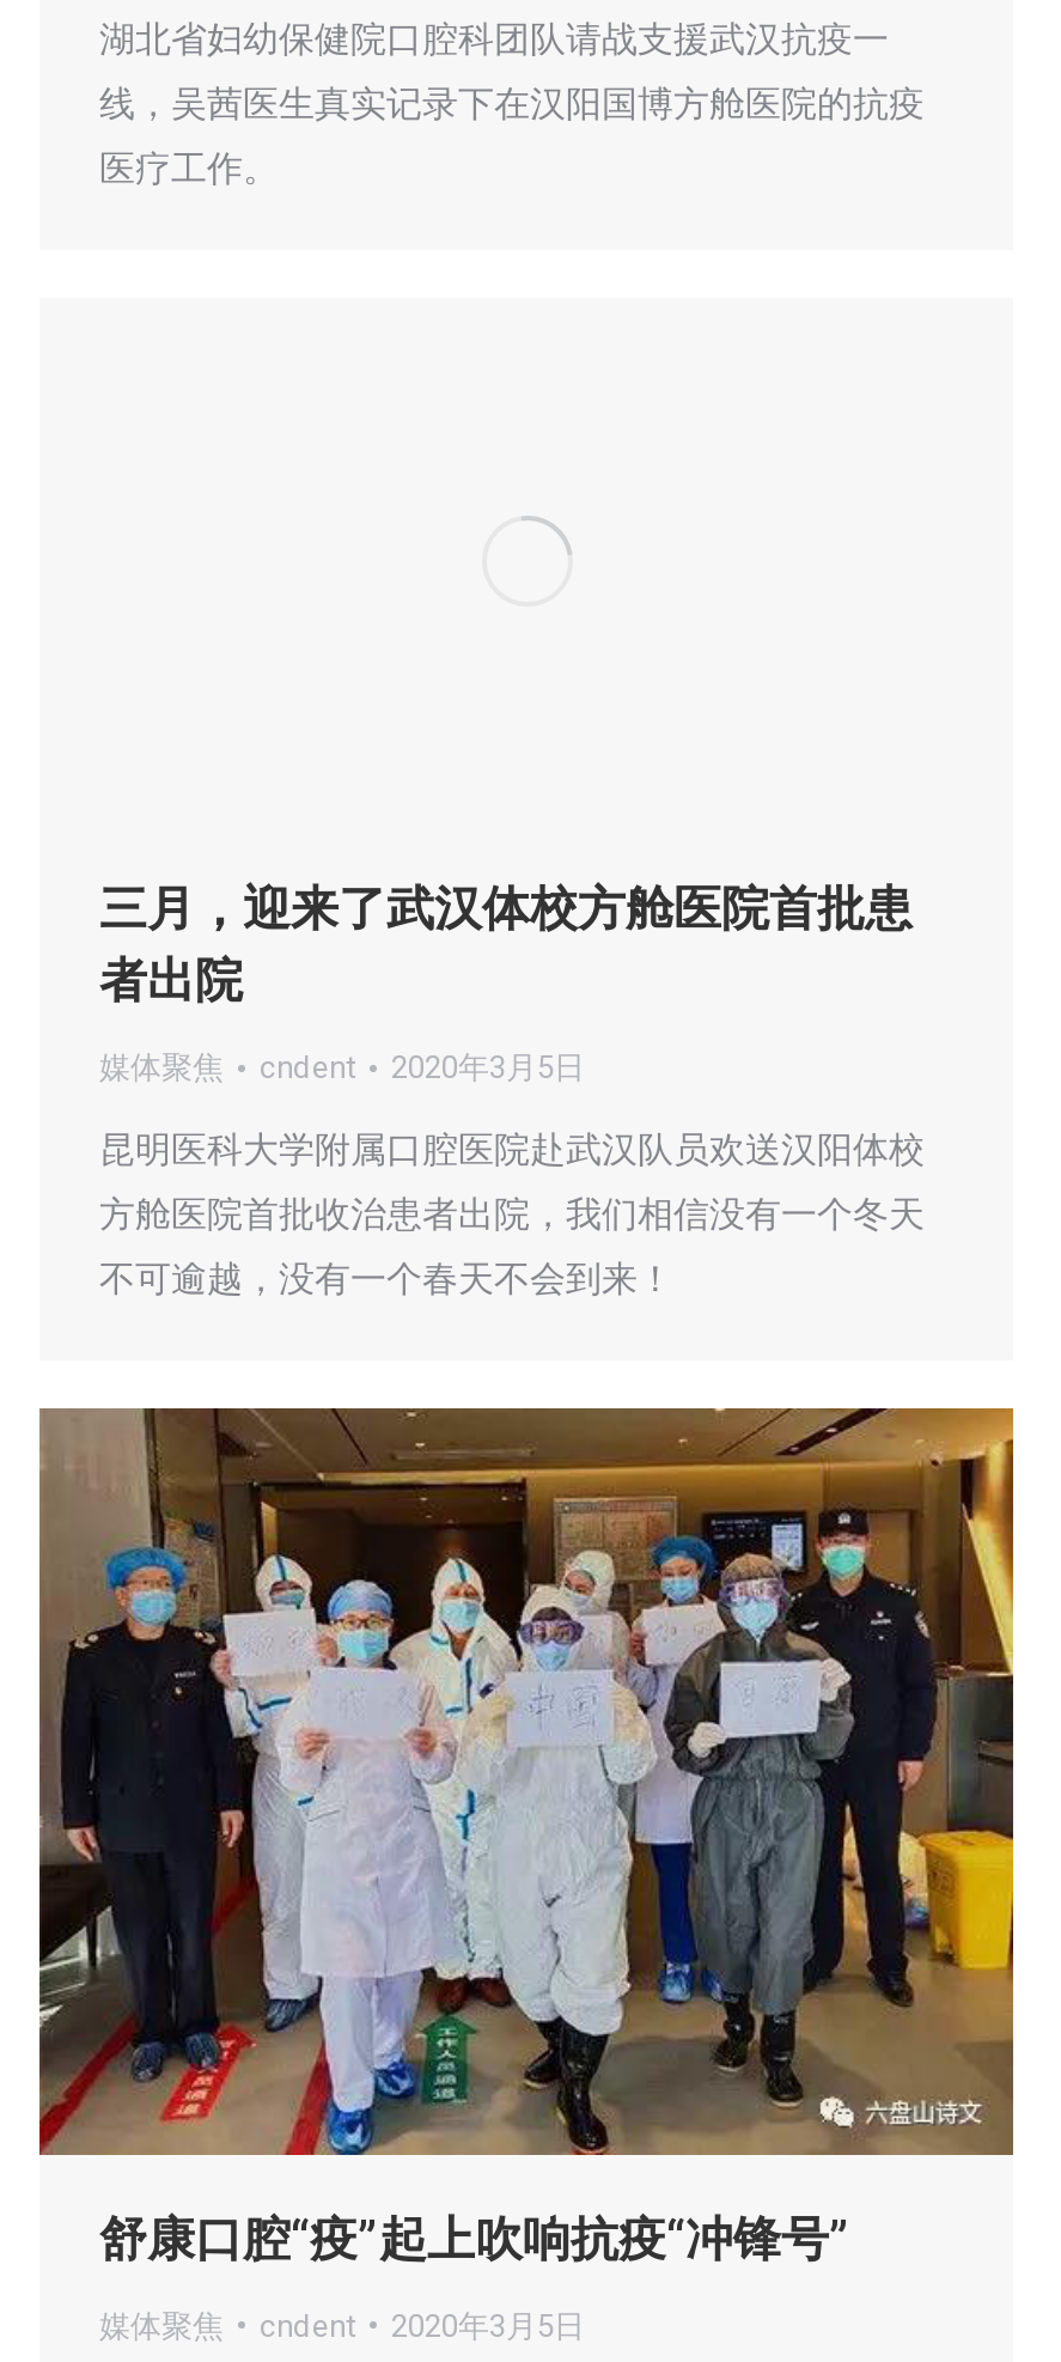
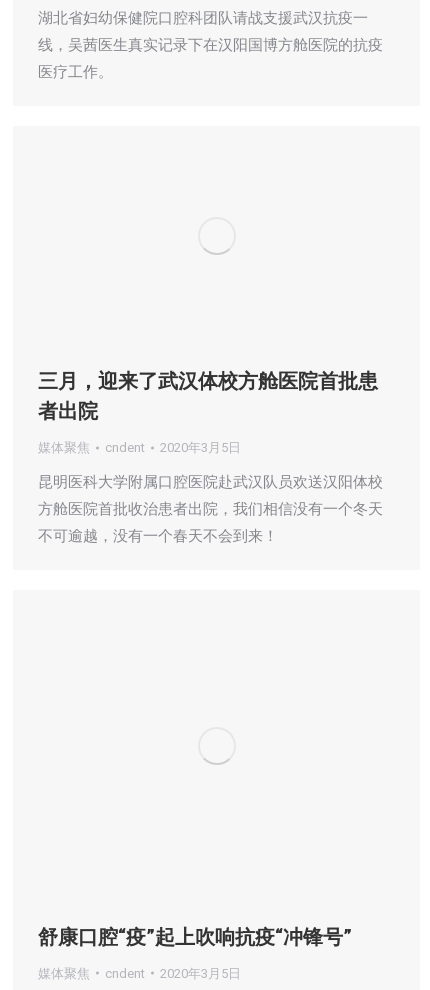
- [image]
